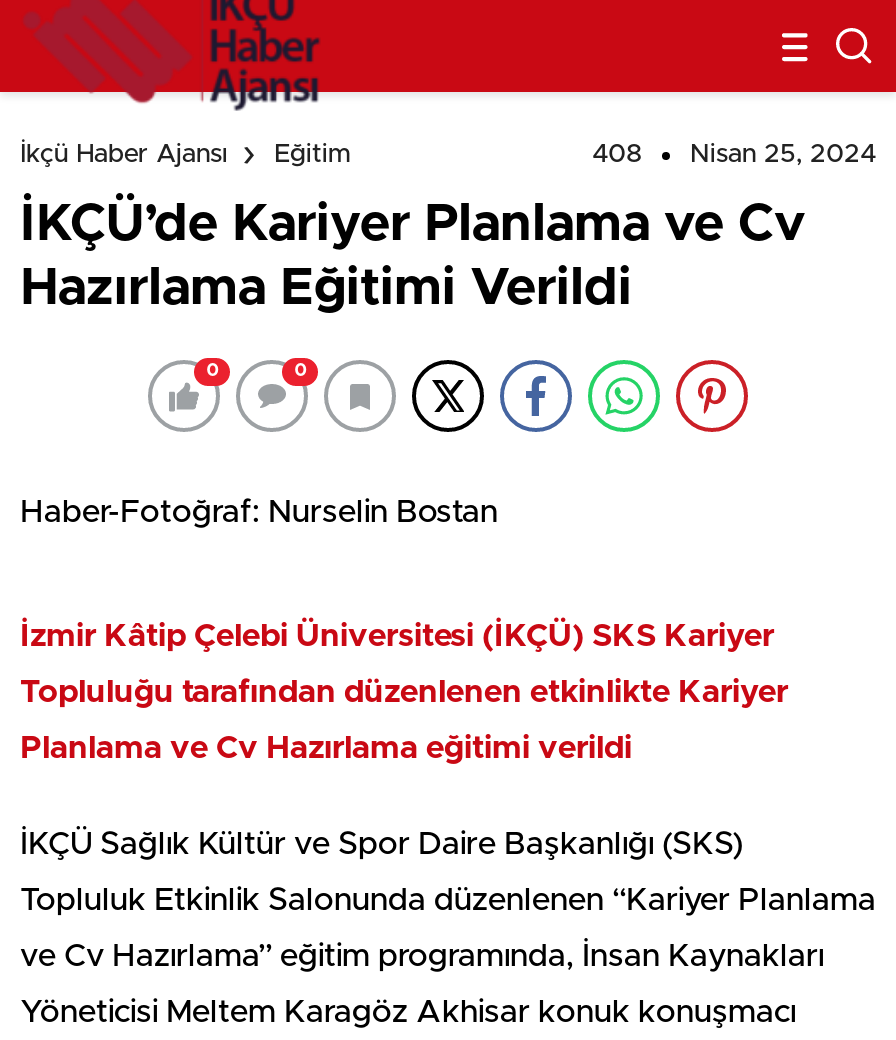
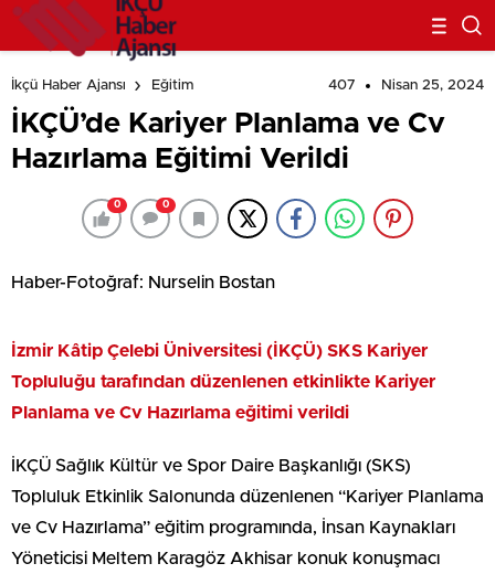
- 408 Nisan 25, 2024
+ 407 Nisan 25, 2024
